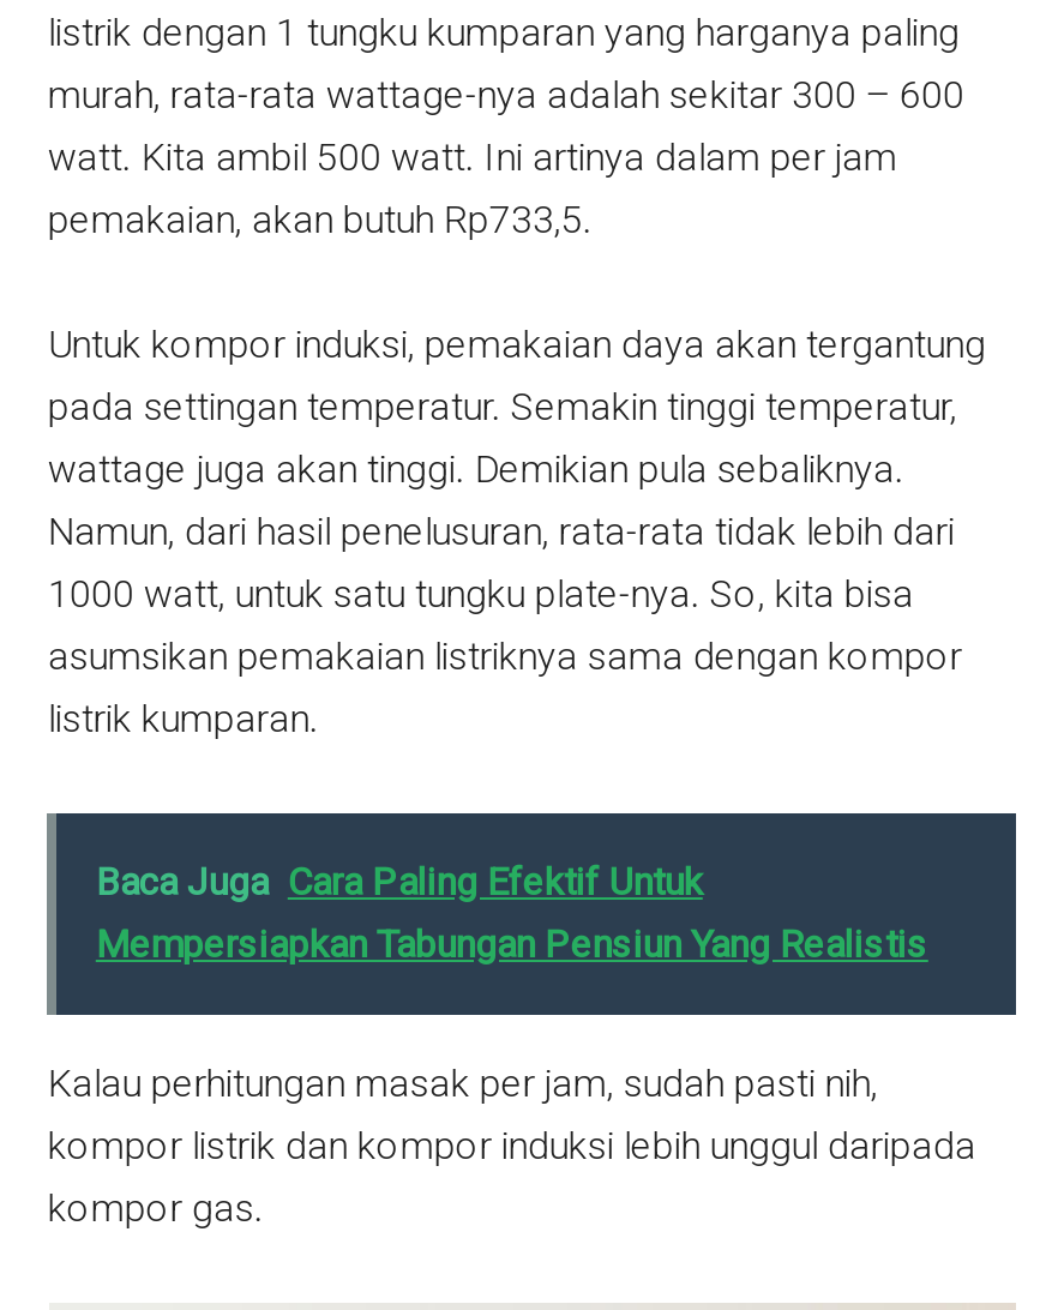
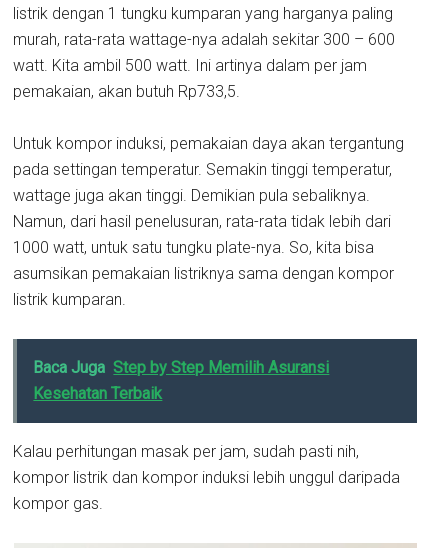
- Baca Juga Cara Paling Efektif Untuk
- Mempersiapkan Tabungan Pensiun Yang Realistis
+ Baca Juga Step by Step Memilih Asuransi
+ Kesehatan Terbaik
